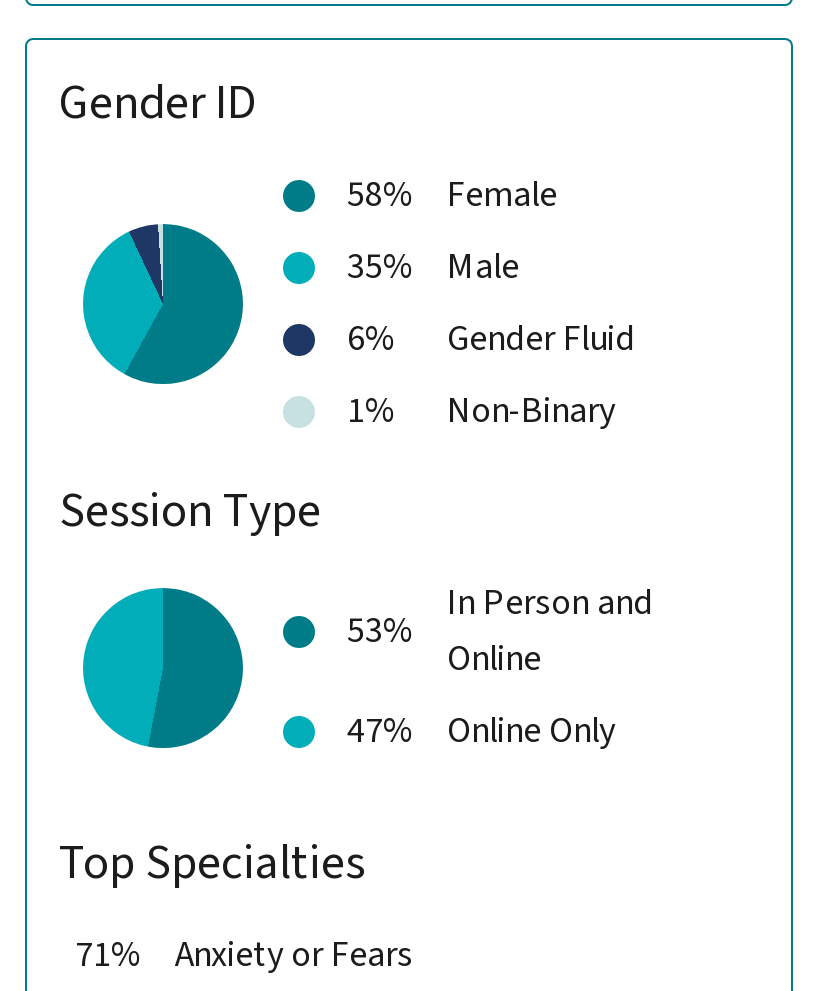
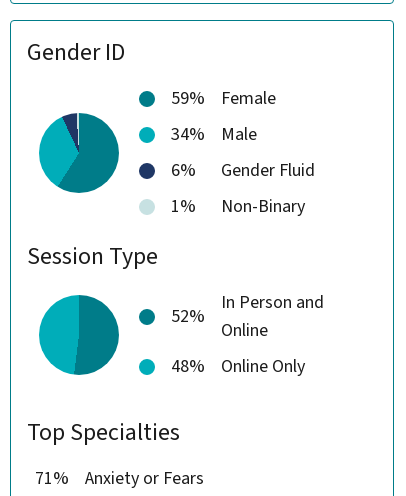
- 58% Female
+ 59% Female

- 35% Male
+ 34% Male

- 53%
+ 52%

- 47% Online Only
+ 48% Online Only
